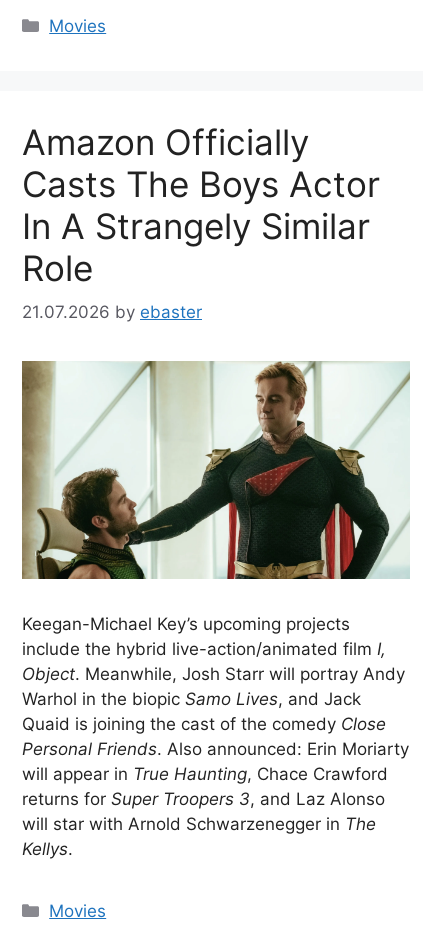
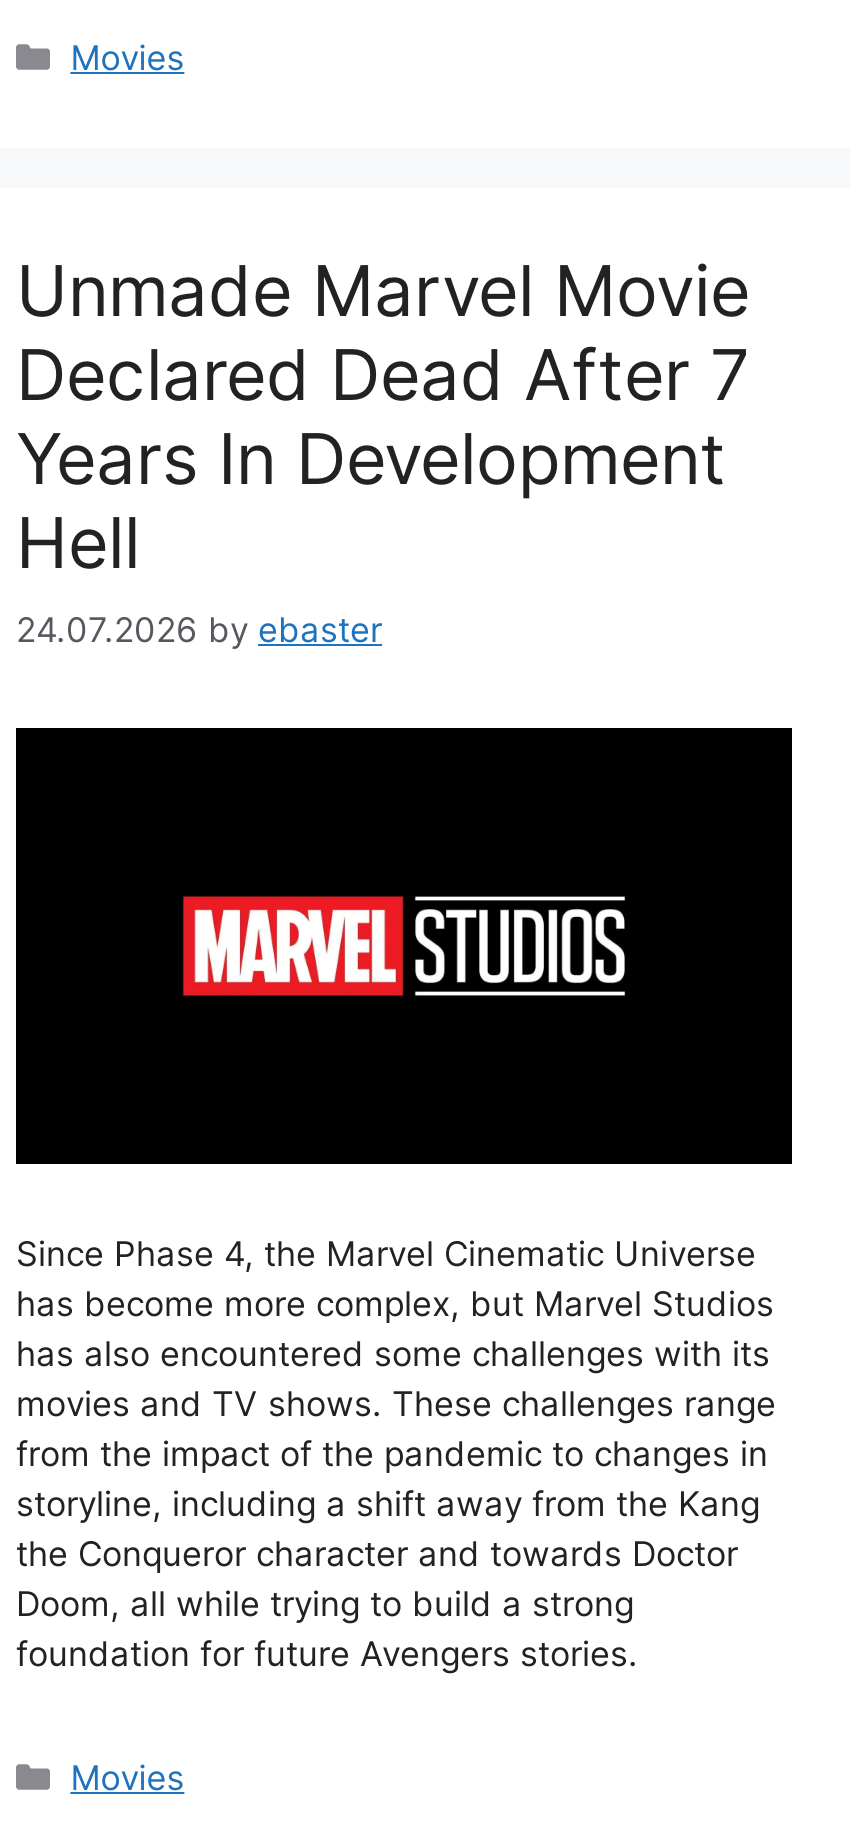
- Amazon Officially
- Casts The Boys Actor
- In A Strangely Similar
- Role
- 21.07.2026 by ebaster
+ Unmade Marvel Movie
+ Declared Dead After 7
+ Years In Development
+ Hell
+ 24.07.2026 by ebaster

- [image]
- Keegan-Michael Key’s upcoming projects
- include the hybrid live-action/animated film I,
- Object. Meanwhile, Josh Starr will portray Andy
- Warhol in the biopic Samo Lives, and Jack
- Quaid is joining the cast of the comedy Close
- Personal Friends. Also announced: Erin Moriarty
- will appear in True Haunting, Chace Crawford
- returns for Super Troopers 3, and Laz Alonso
- will star with Arnold Schwarzenegger in The
- Kellys.
+ [image]
+ Since Phase 4, the Marvel Cinematic Universe
+ has become more complex, but Marvel Studios
+ has also encountered some challenges with its
+ movies and TV shows. These challenges range
+ from the impact of the pandemic to changes in
+ storyline, including a shift away from the Kang
+ the Conqueror character and towards Doctor
+ Doom, all while trying to build a strong
+ foundation for future Avengers stories.
